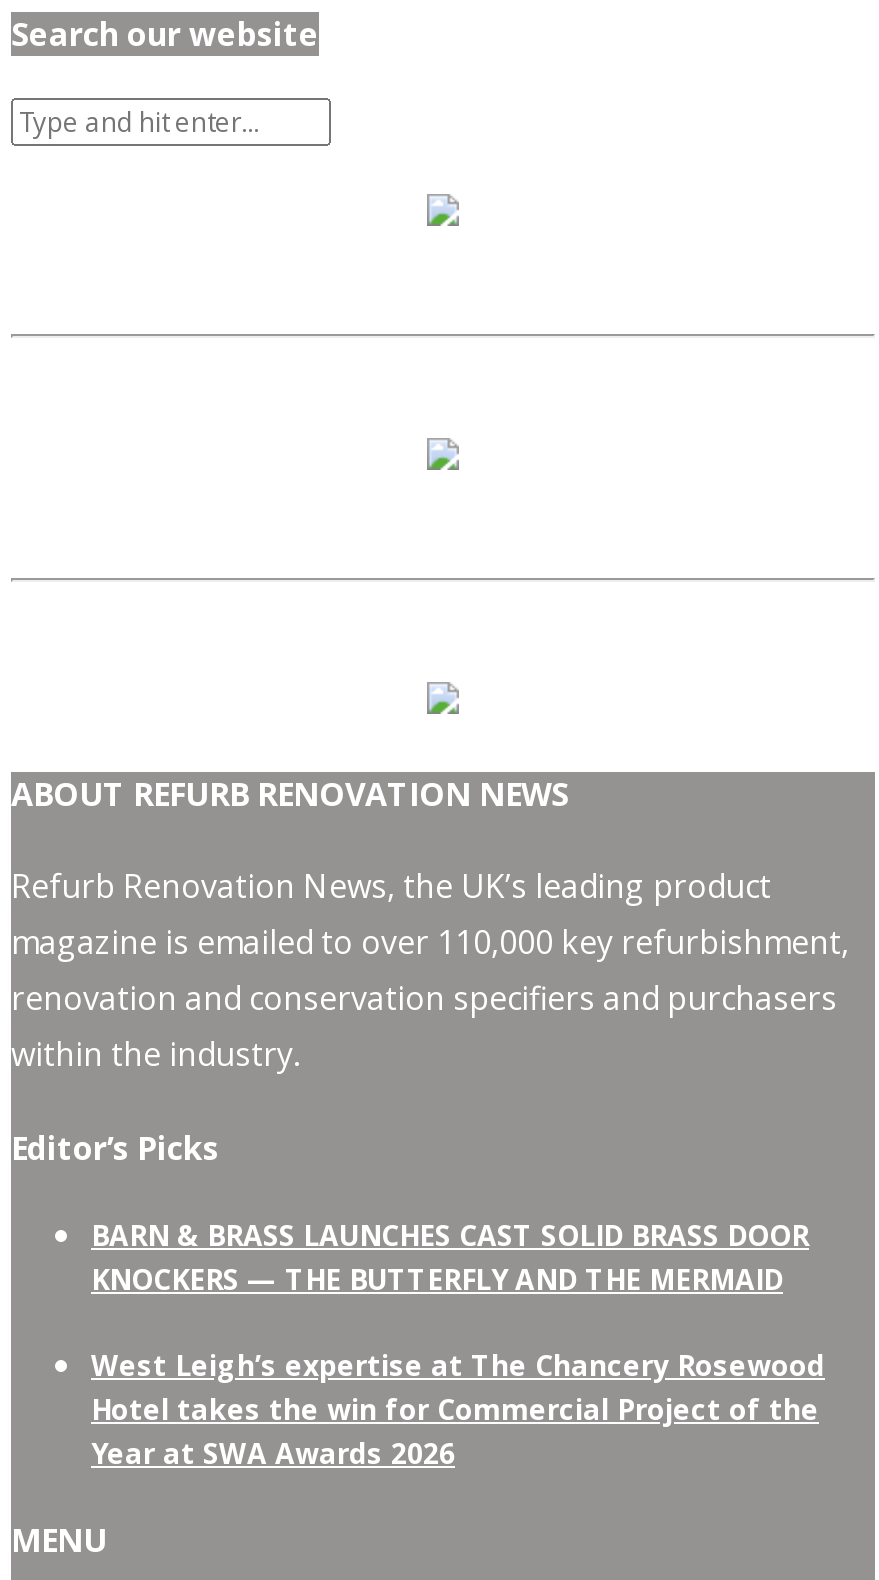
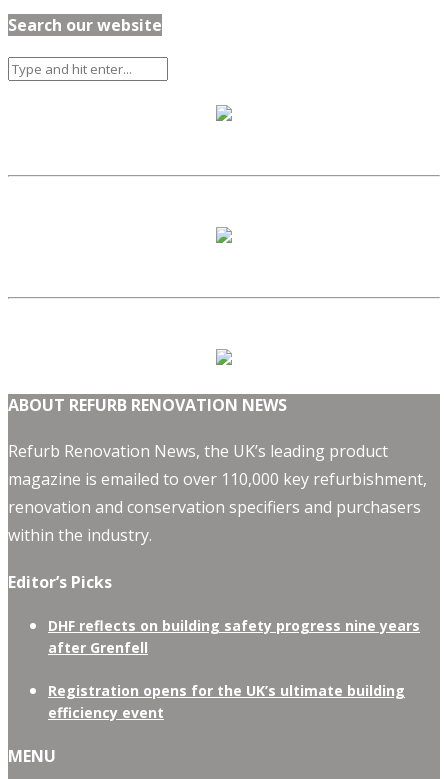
- BARN & BRASS LAUNCHES CAST SOLID BRASS DOOR
- KNOCKERS — THE BUTTERFLY AND THE MERMAID
+ DHF reflects on building safety progress nine years
+ after Grenfell

- West Leigh’s expertise at The Chancery Rosewood
- Hotel takes the win for Commercial Project of the
- Year at SWA Awards 2026
+ Registration opens for the UK’s ultimate building
+ efficiency event
